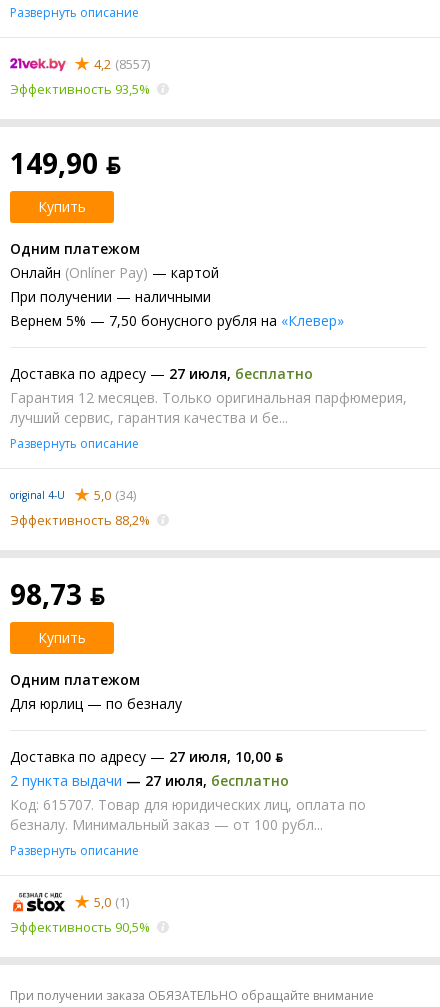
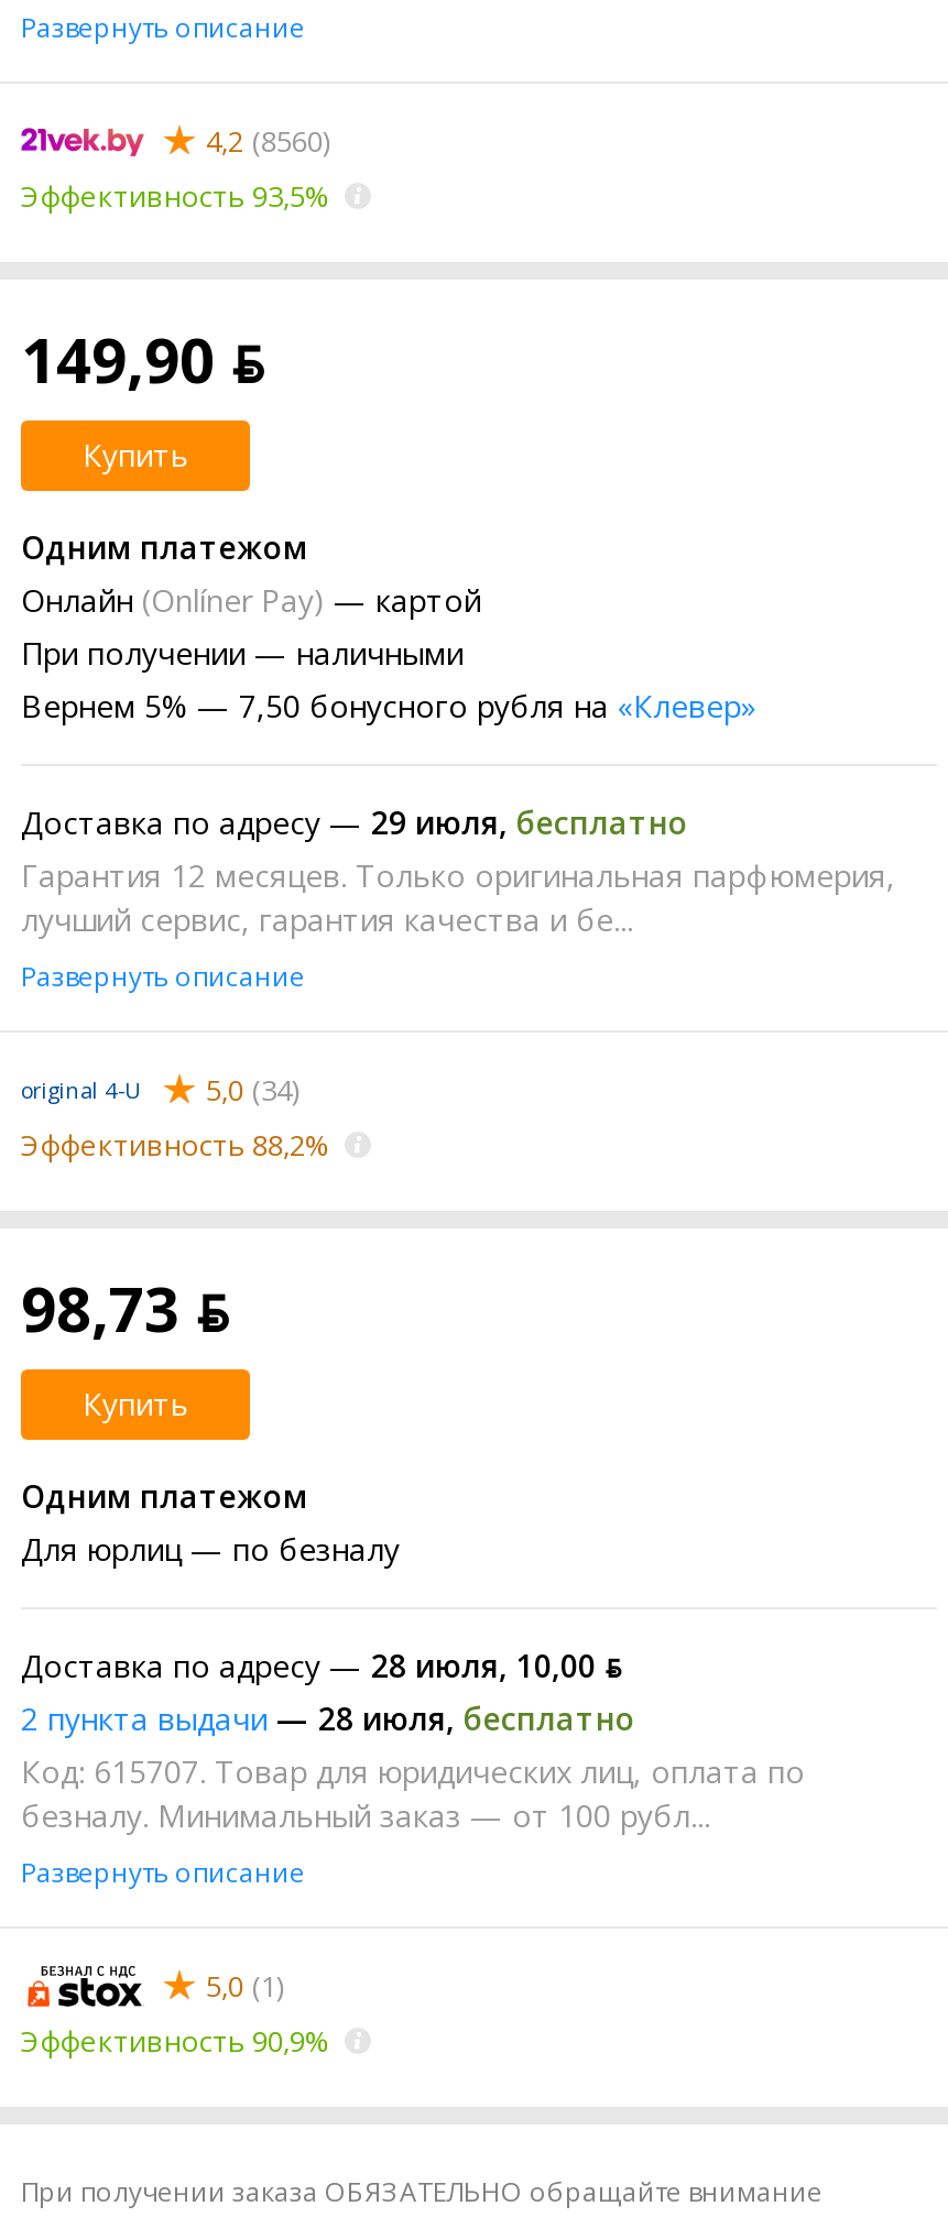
- 4,2 (8557)
+ 4,2 (8560)

- Доставка по адресу — 27 июля, бесплатно
+ Доставка по адресу — 29 июля, бесплатно

- Доставка по адресу — 27 июля, 10,00 ƃ
+ Доставка по адресу — 28 июля, 10,00 ƃ

- 2 пункта выдачи — 27 июля, бесплатно
+ 2 пункта выдачи — 28 июля, бесплатно

- Эффективность 90,5%
+ Эффективность 90,9%
